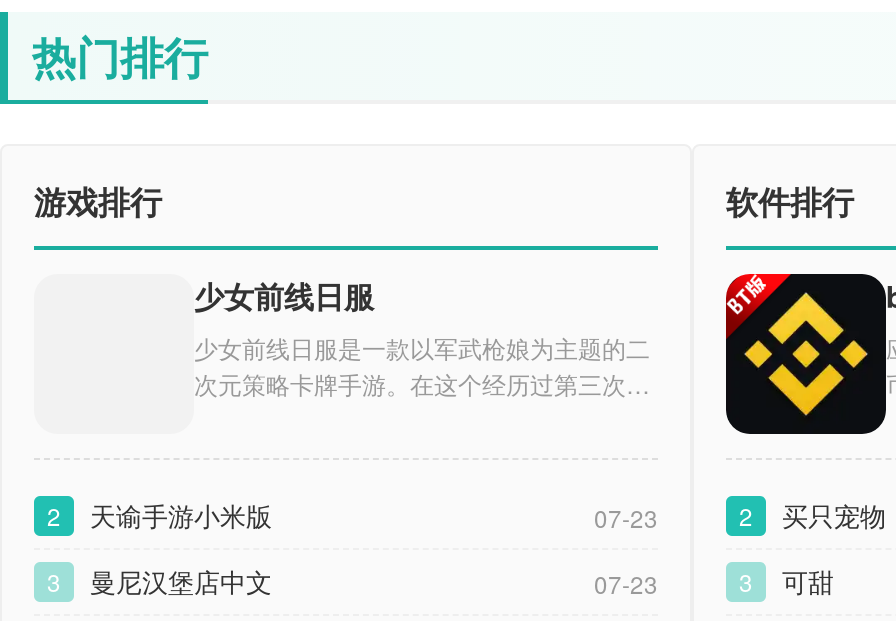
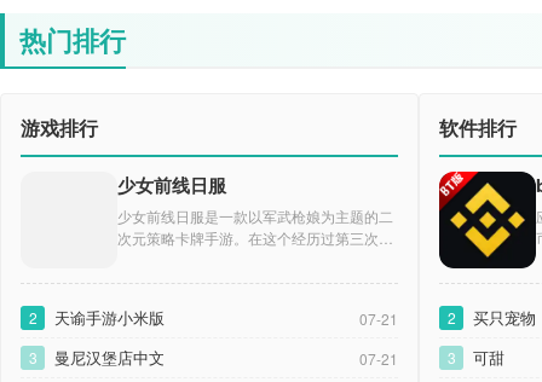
- 07-23
+ 07-21

- 07-23
+ 07-21
